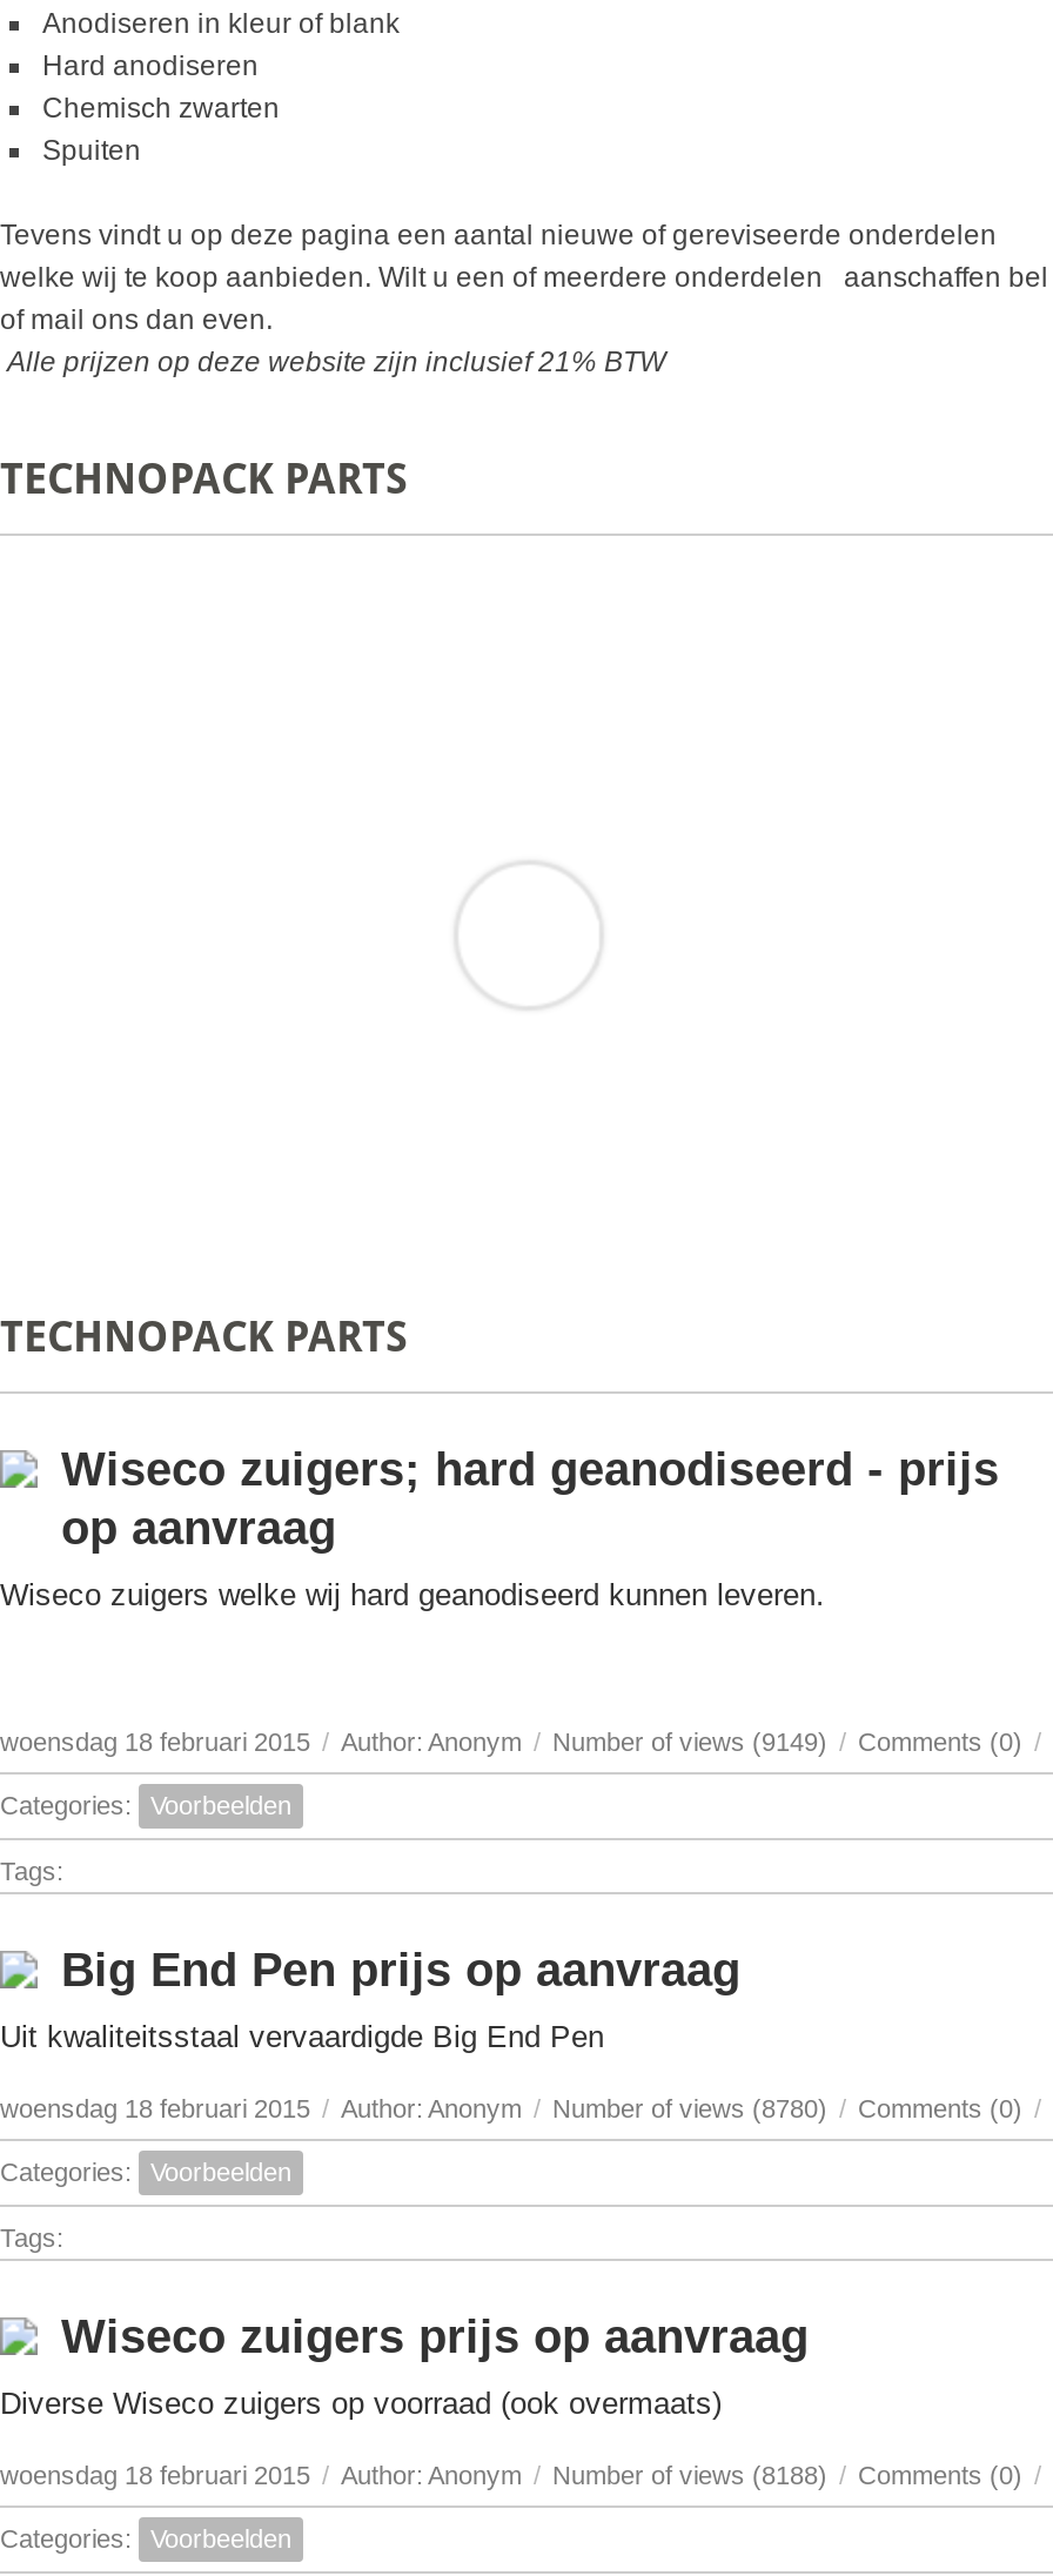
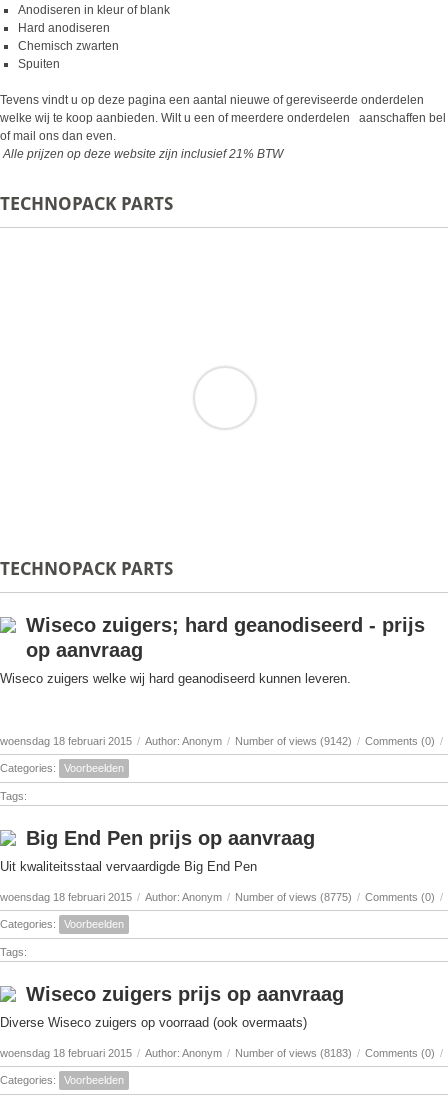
- woensdag 18 februari 2015 / Author: Anonym / Number of views (9149) / Comments (0) /
+ woensdag 18 februari 2015 / Author: Anonym / Number of views (9142) / Comments (0) /

- woensdag 18 februari 2015 / Author: Anonym / Number of views (8780) / Comments (0) /
+ woensdag 18 februari 2015 / Author: Anonym / Number of views (8775) / Comments (0) /

- woensdag 18 februari 2015 / Author: Anonym / Number of views (8188) / Comments (0) /
+ woensdag 18 februari 2015 / Author: Anonym / Number of views (8183) / Comments (0) /
